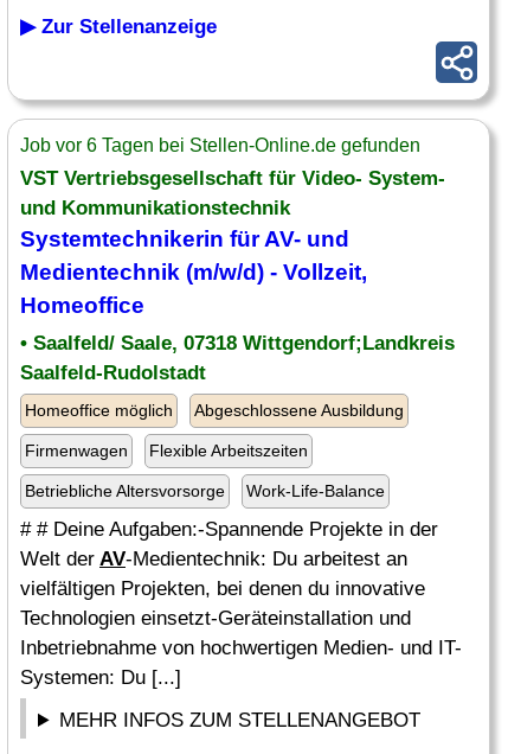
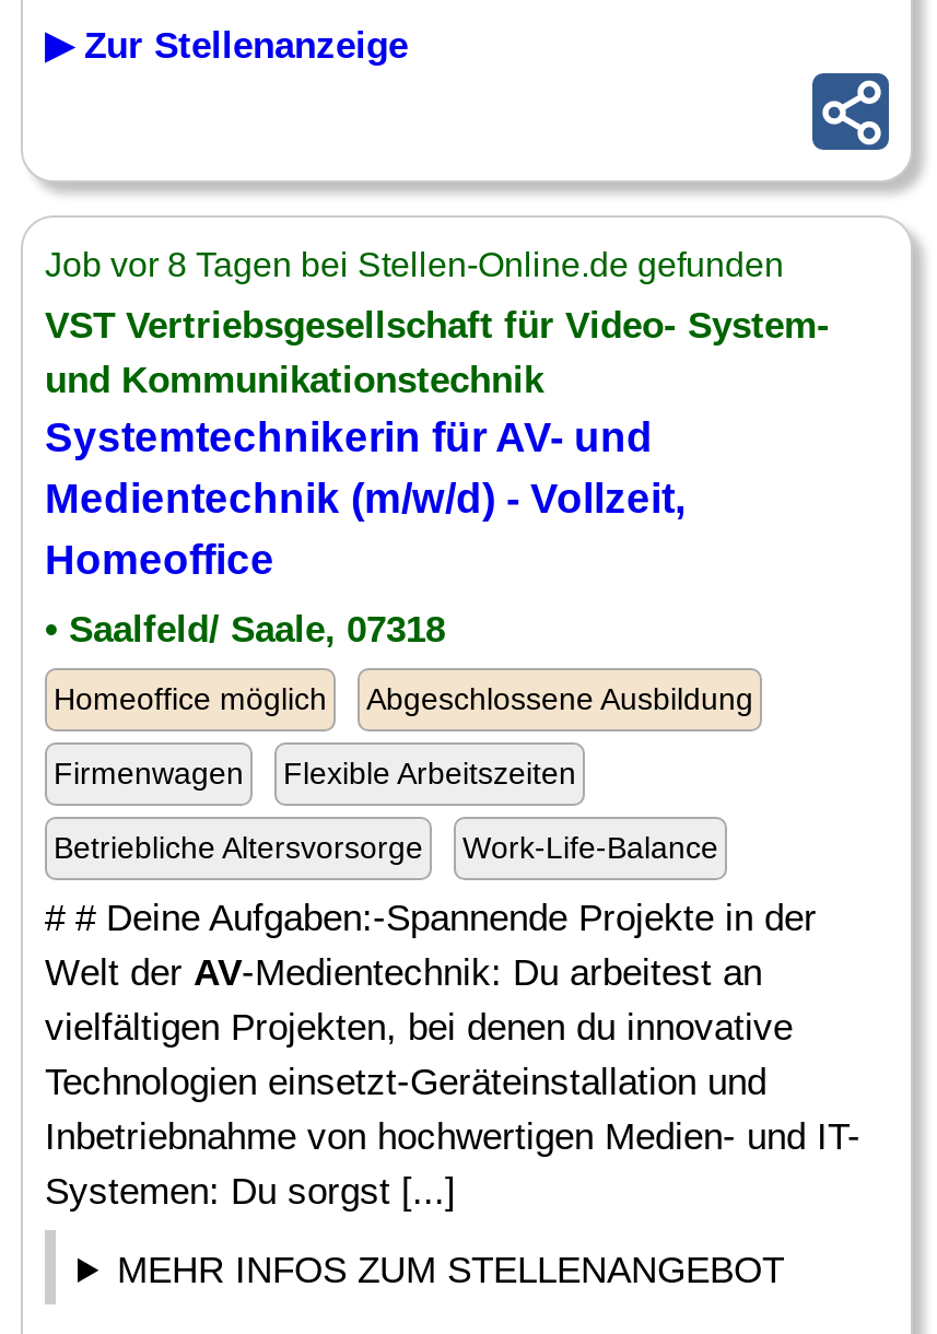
- Job vor 6 Tagen bei Stellen-Online.de gefunden
+ Job vor 8 Tagen bei Stellen-Online.de gefunden

- • Saalfeld/ Saale, 07318 Wittgendorf;Landkreis
- Saalfeld-Rudolstadt
+ • Saalfeld/ Saale, 07318

- Systemen: Du [...]
+ Systemen: Du sorgst [...]
